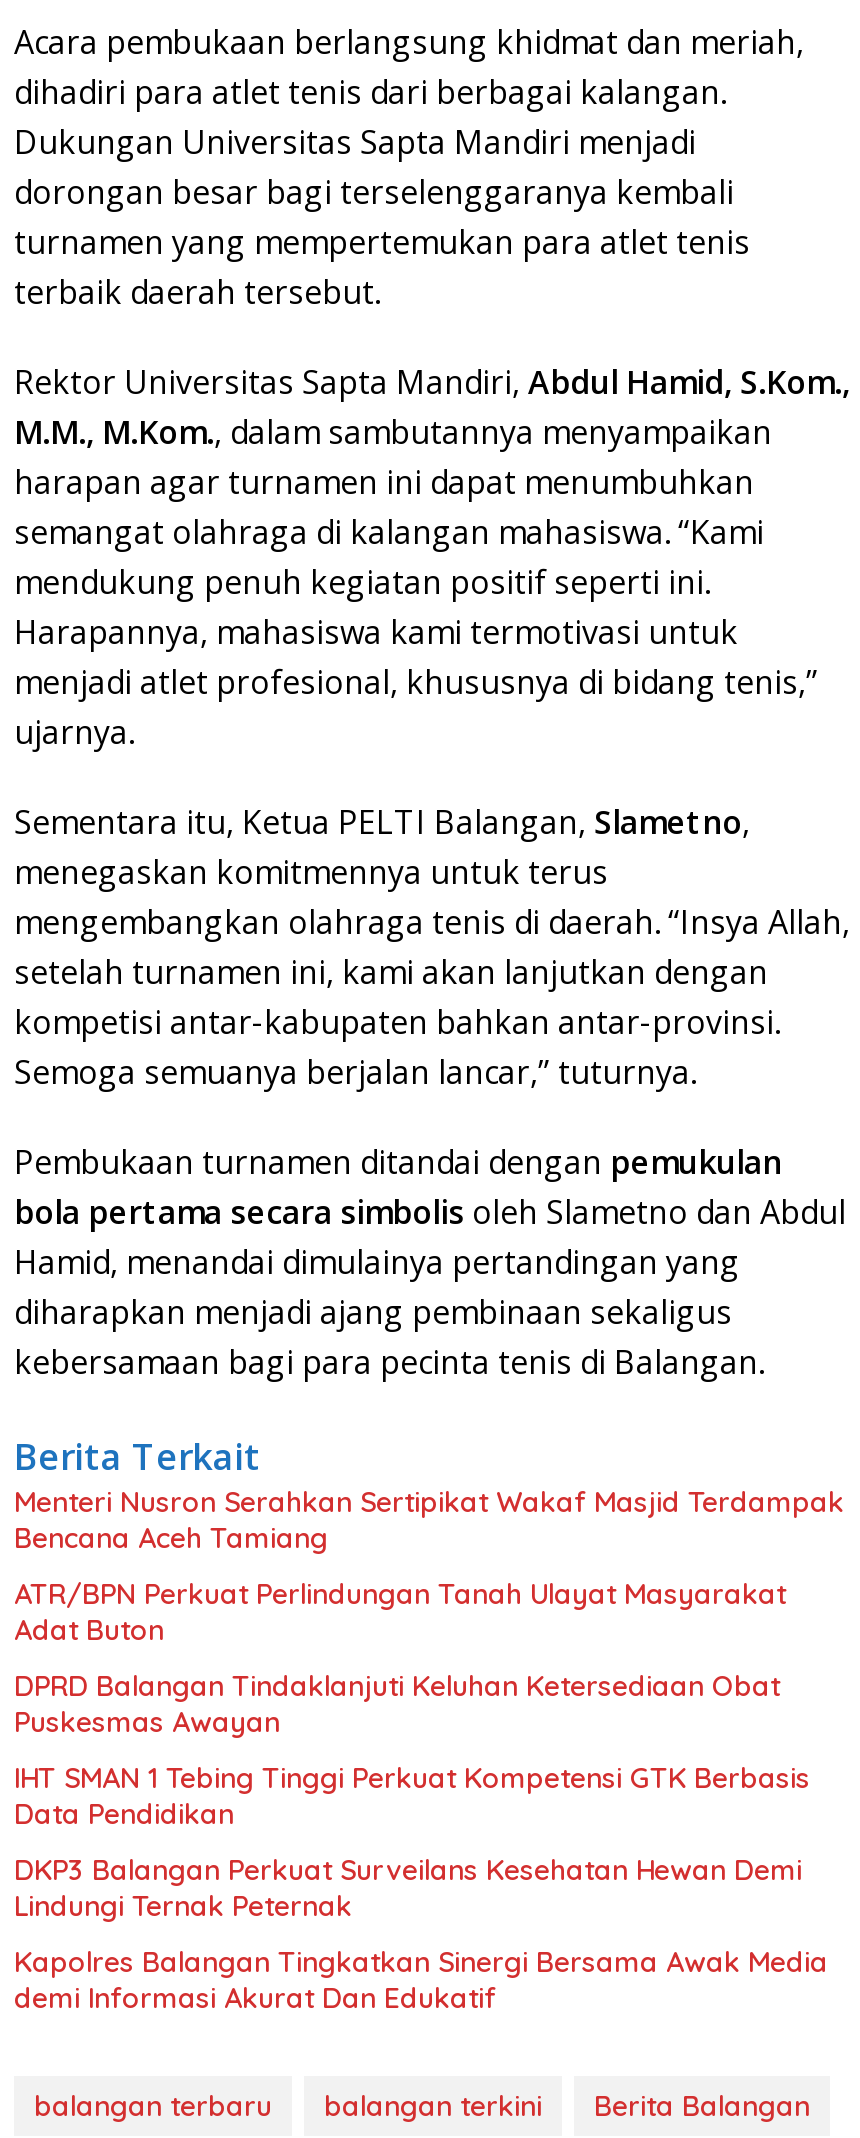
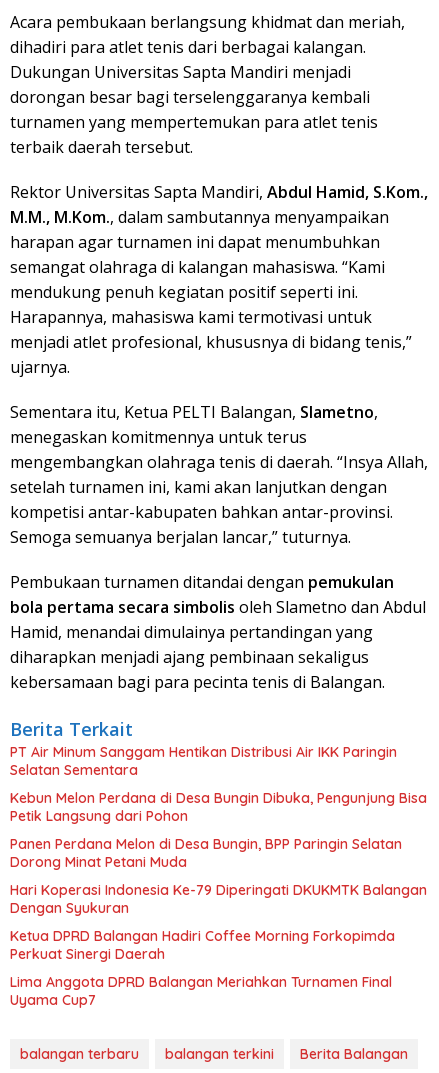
- Menteri Nusron Serahkan Sertipikat Wakaf Masjid Terdampak
- Bencana Aceh Tamiang
+ PT Air Minum Sanggam Hentikan Distribusi Air IKK Paringin
+ Selatan Sementara

- ATR/BPN Perkuat Perlindungan Tanah Ulayat Masyarakat
- Adat Buton
+ Kebun Melon Perdana di Desa Bungin Dibuka, Pengunjung Bisa
+ Petik Langsung dari Pohon

- DPRD Balangan Tindaklanjuti Keluhan Ketersediaan Obat
- Puskesmas Awayan
+ Panen Perdana Melon di Desa Bungin, BPP Paringin Selatan
+ Dorong Minat Petani Muda

- IHT SMAN 1 Tebing Tinggi Perkuat Kompetensi GTK Berbasis
- Data Pendidikan
+ Hari Koperasi Indonesia Ke-79 Diperingati DKUKMTK Balangan
+ Dengan Syukuran

- DKP3 Balangan Perkuat Surveilans Kesehatan Hewan Demi
- Lindungi Ternak Peternak
+ Ketua DPRD Balangan Hadiri Coffee Morning Forkopimda
+ Perkuat Sinergi Daerah

- Kapolres Balangan Tingkatkan Sinergi Bersama Awak Media
- demi Informasi Akurat Dan Edukatif
+ Lima Anggota DPRD Balangan Meriahkan Turnamen Final
+ Uyama Cup7
